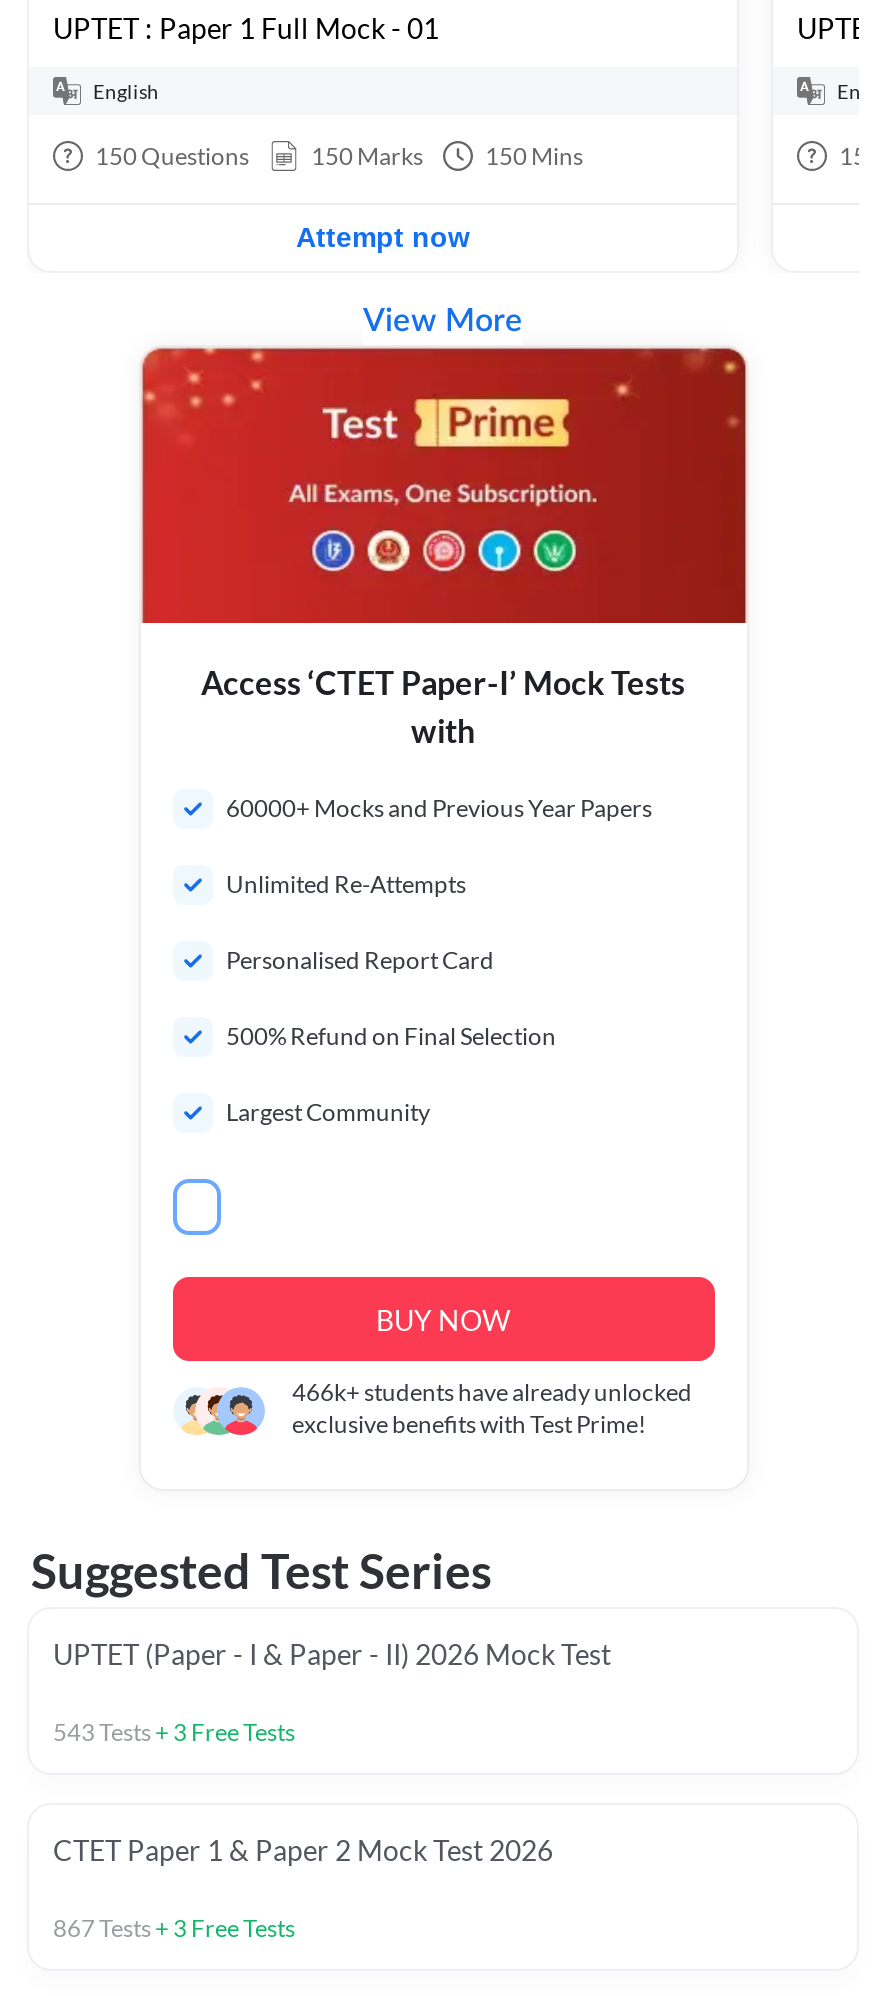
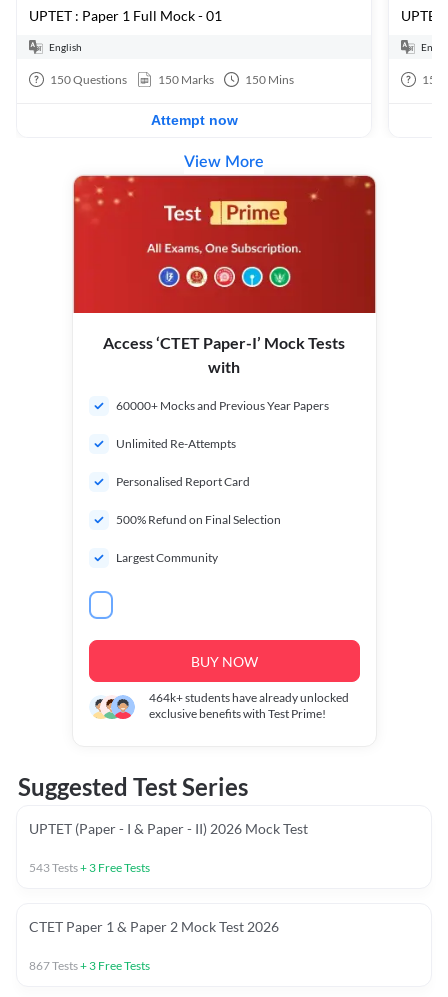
- 466k+ students have already unlocked
+ 464k+ students have already unlocked
